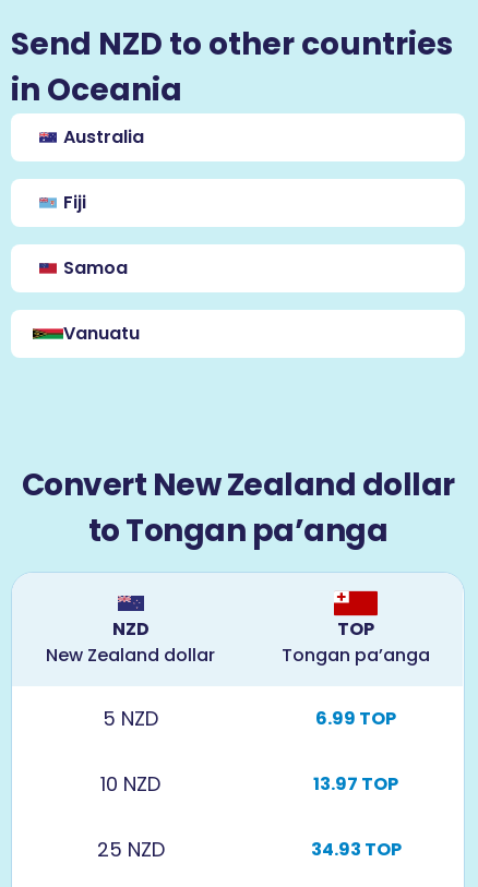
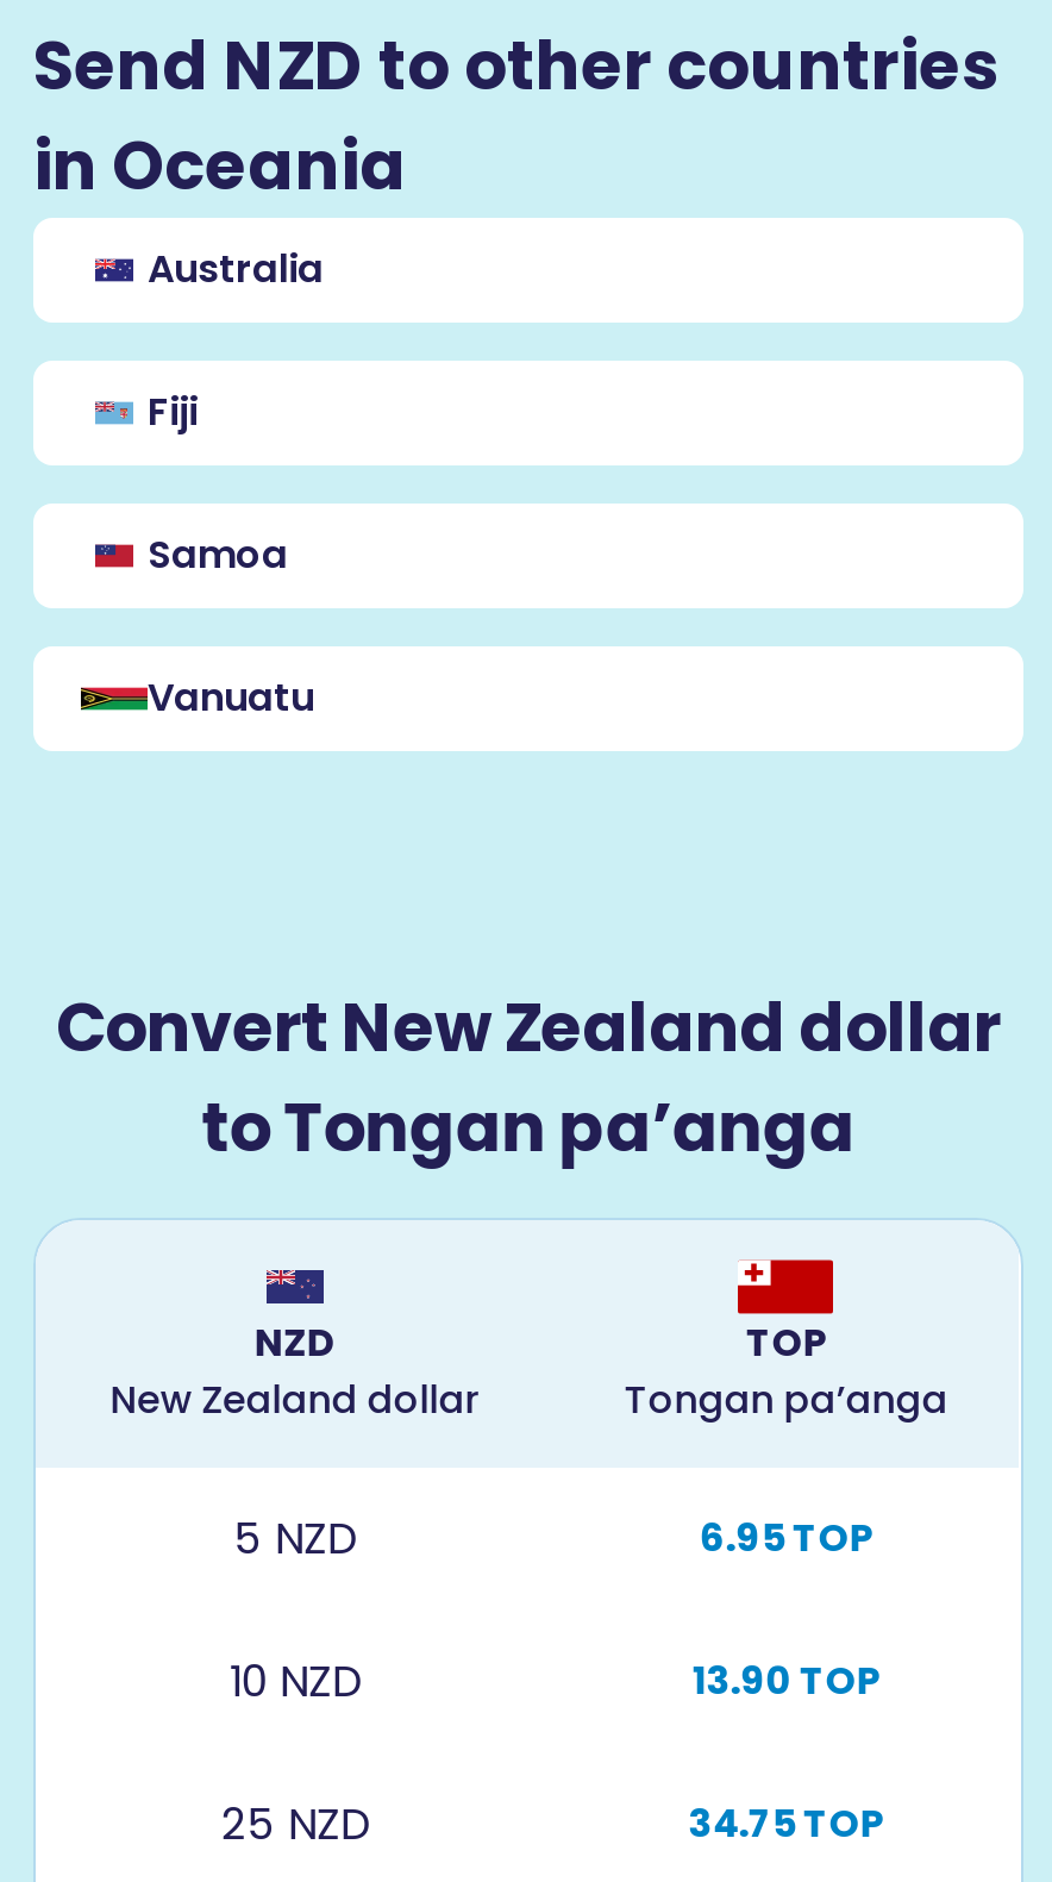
- 6.99 TOP
+ 6.95 TOP

- 13.97 TOP
+ 13.90 TOP

- 34.93 TOP
+ 34.75 TOP
